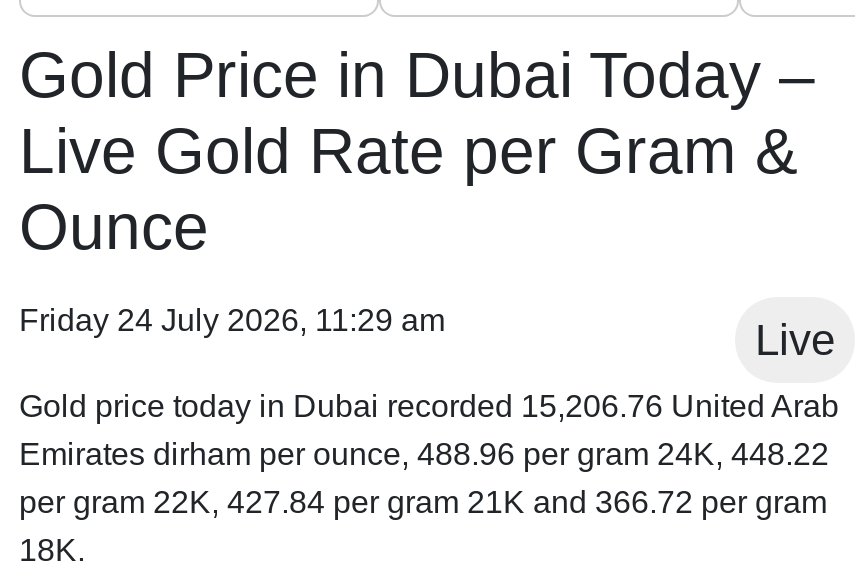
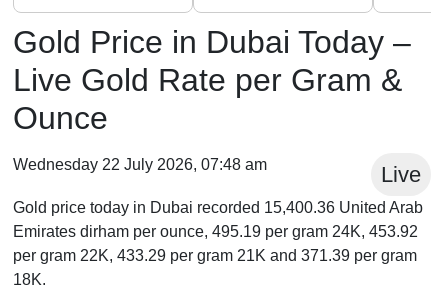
- Friday 24 July 2026, 11:29 am
+ Wednesday 22 July 2026, 07:48 am

- Gold price today in Dubai recorded 15,206.76 United Arab
+ Gold price today in Dubai recorded 15,400.36 United Arab

- Emirates dirham per ounce, 488.96 per gram 24K, 448.22
+ Emirates dirham per ounce, 495.19 per gram 24K, 453.92

- per gram 22K, 427.84 per gram 21K and 366.72 per gram
+ per gram 22K, 433.29 per gram 21K and 371.39 per gram
